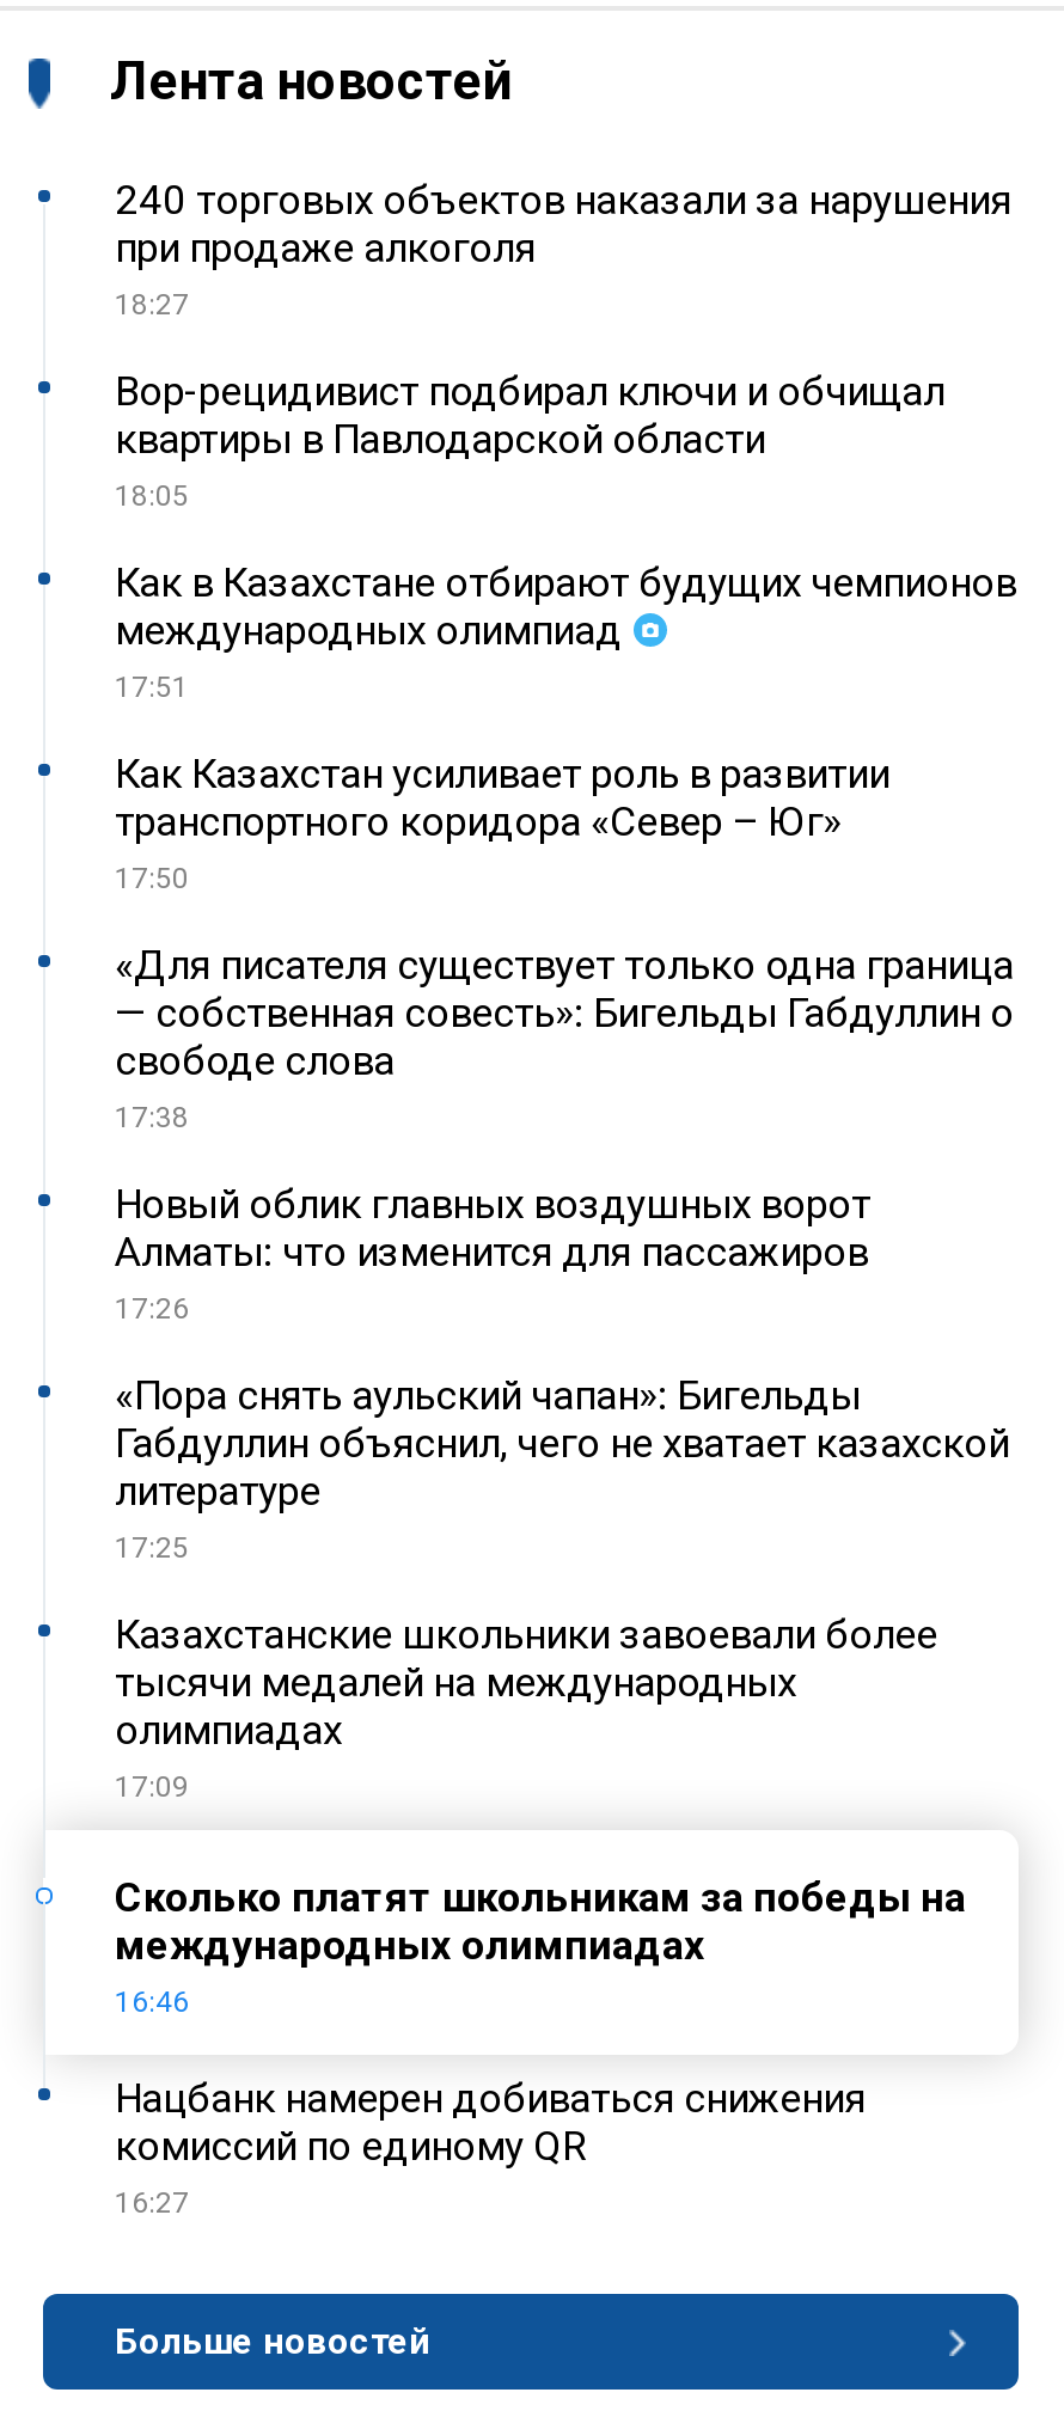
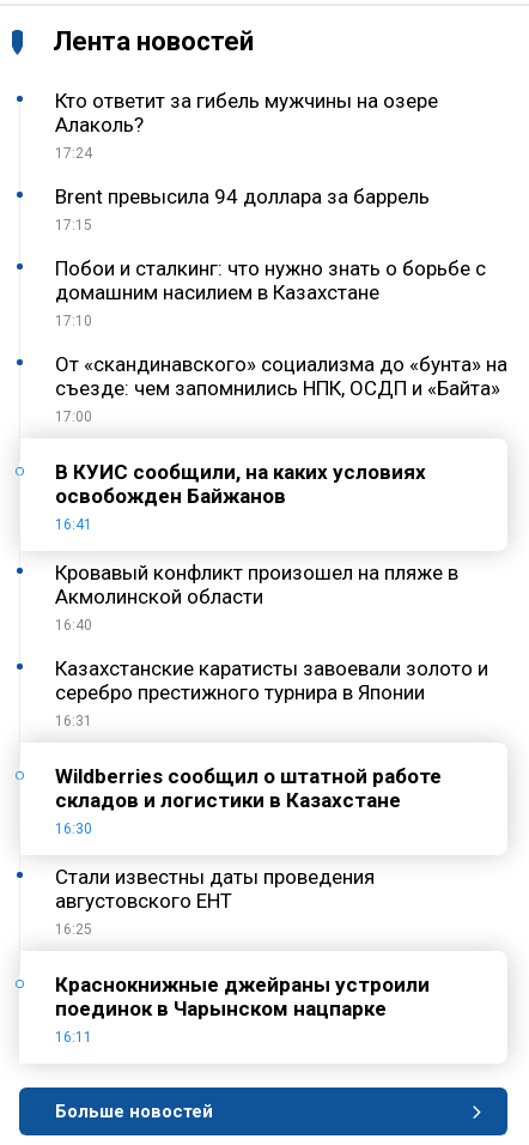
- 240 торговых объектов наказали за нарушения
- при продаже алкоголя
- 18:27
+ Кто ответит за гибель мужчины на озере
+ Алаколь?
+ 17:24

- Вор-рецидивист подбирал ключи и обчищал
- квартиры в Павлодарской области
- 18:05
+ Brent превысила 94 доллара за баррель
+ 17:15

- Как в Казахстане отбирают будущих чемпионов
- международных олимпиад
- 17:51
+ Побои и сталкинг: что нужно знать о борьбе с
+ домашним насилием в Казахстане
+ 17:10

- Как Казахстан усиливает роль в развитии
- транспортного коридора «Север – Юг»
- 17:50
+ От «скандинавского» социализма до «бунта» на
+ съезде: чем запомнились НПК, ОСДП и «Байтақ»
+ 17:00

- «Для писателя существует только одна граница
- — собственная совесть»: Бигельды Габдуллин о
- свободе слова
- 17:38
+ В КУИС сообщили, на каких условиях
+ освобожден Байжанов
+ 16:41

- Новый облик главных воздушных ворот
- Алматы: что изменится для пассажиров
- 17:26
+ Кровавый конфликт произошел на пляже в
+ Акмолинской области
+ 16:40

- «Пора снять аульский чапан»: Бигельды
- Габдуллин объяснил, чего не хватает казахской
- литературе
- 17:25
+ Казахстанские каратисты завоевали золото и
+ серебро престижного турнира в Японии
+ 16:31

- Казахстанские школьники завоевали более
- тысячи медалей на международных
- олимпиадах
- 17:09
+ Wildberries сообщил о штатной работе
+ складов и логистики в Казахстане
+ 16:30

- Сколько платят школьникам за победы на
- международных олимпиадах
- 16:46
+ Стали известны даты проведения
+ августовского ЕНТ
+ 16:25

- Нацбанк намерен добиваться снижения
- комиссий по единому QR
- 16:27
+ Краснокнижные джейраны устроили
+ поединок в Чарынском нацпарке
+ 16:11
